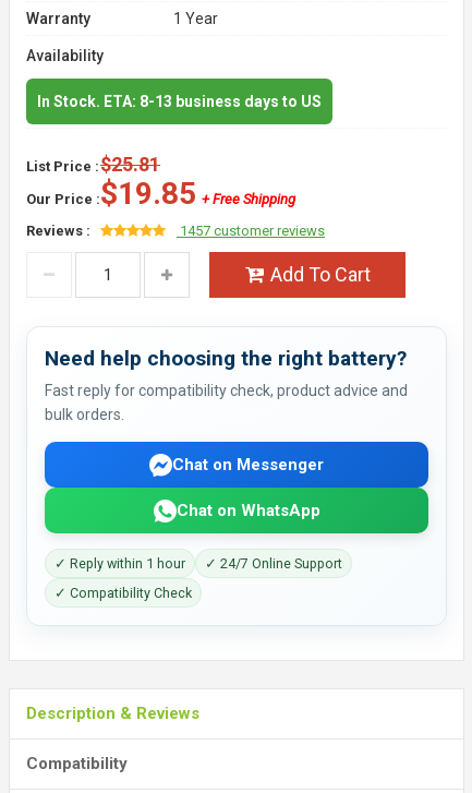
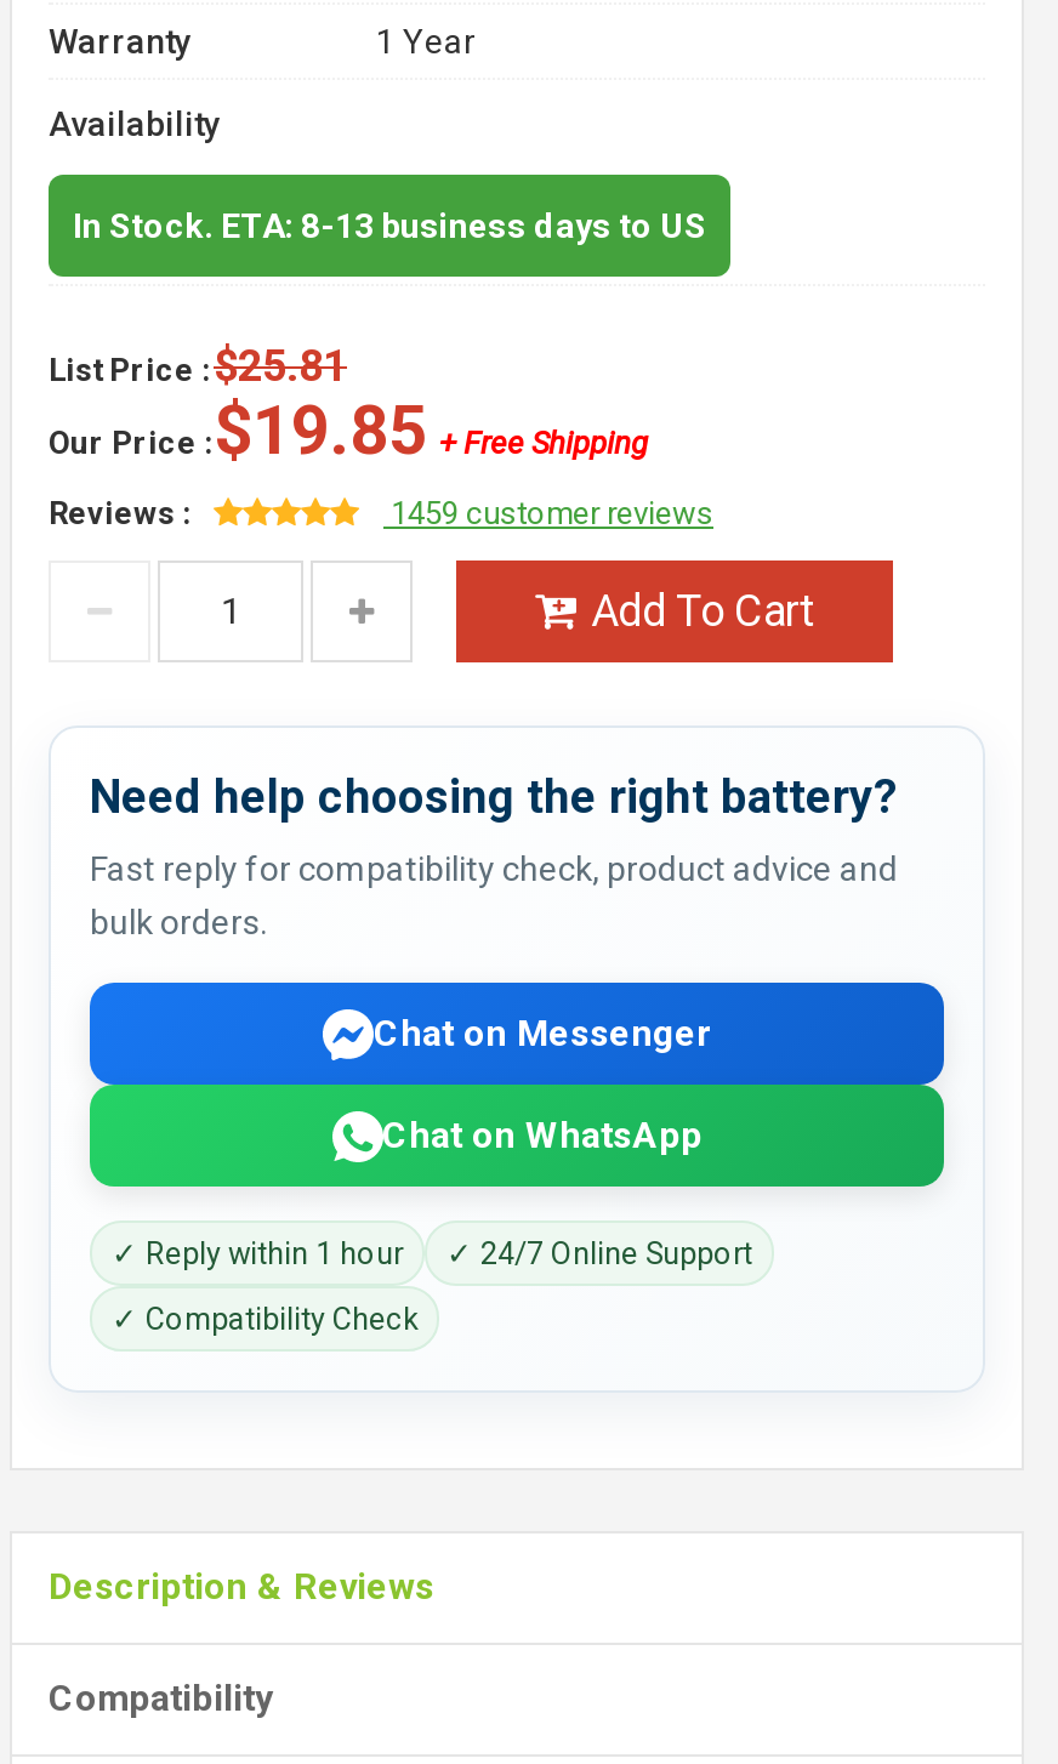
- 1457 customer reviews
+ 1459 customer reviews
